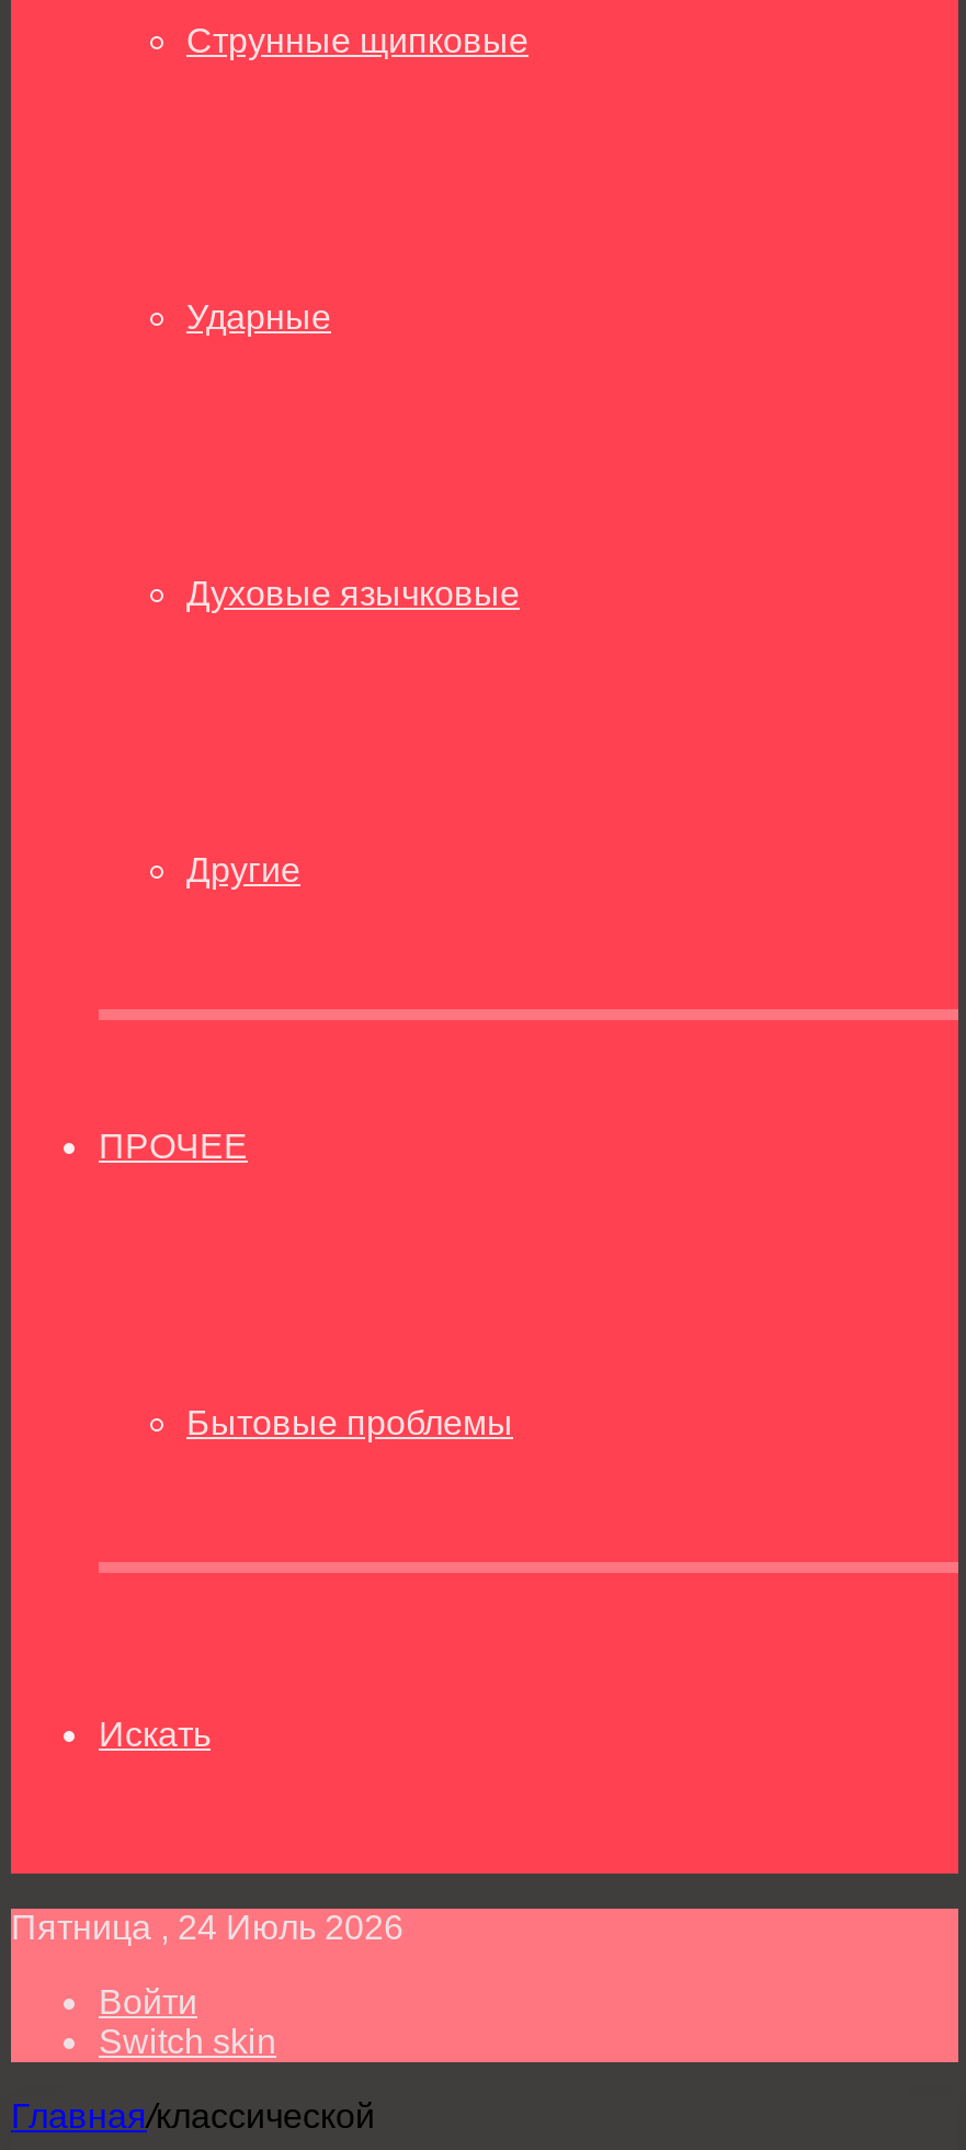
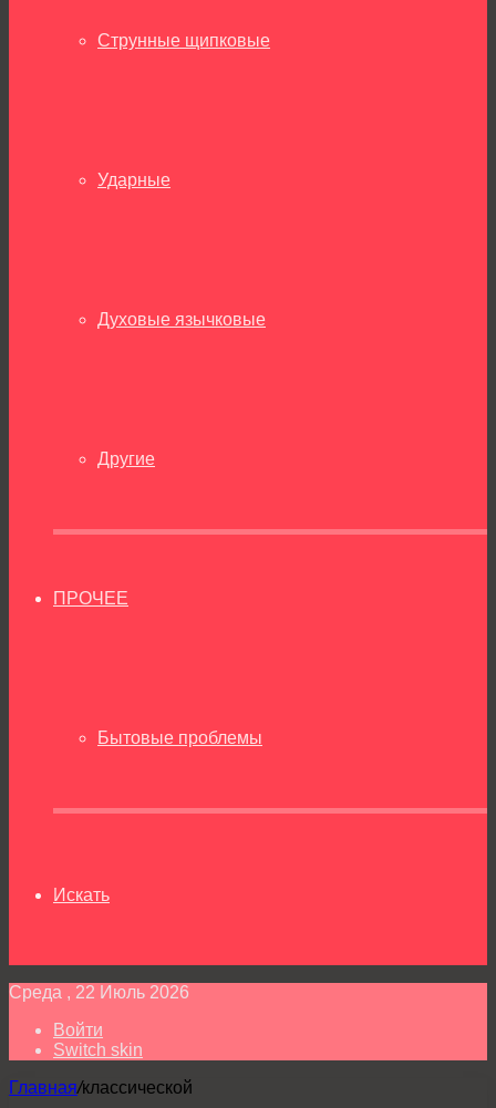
- Пятница , 24 Июль 2026
+ Среда , 22 Июль 2026
